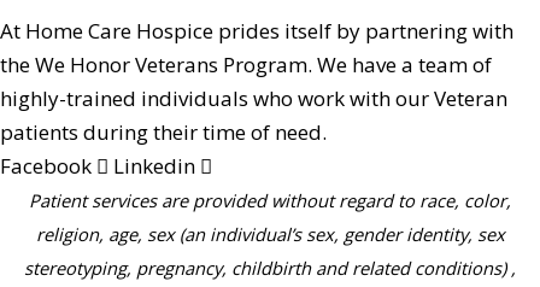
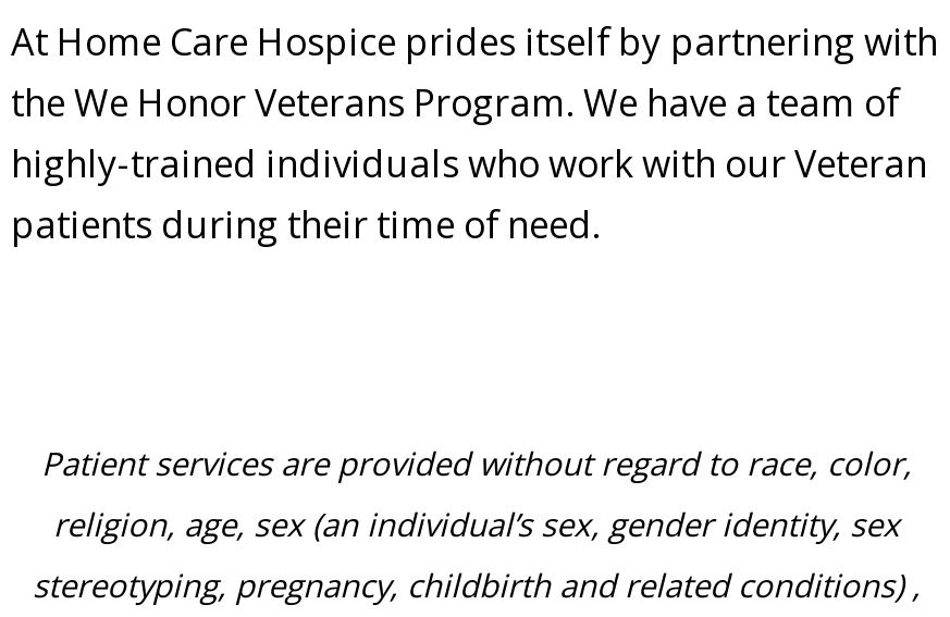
- Facebook
- Linkedin
